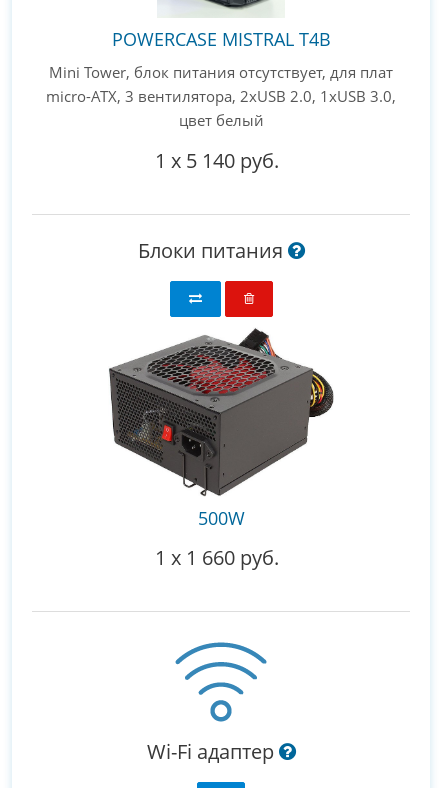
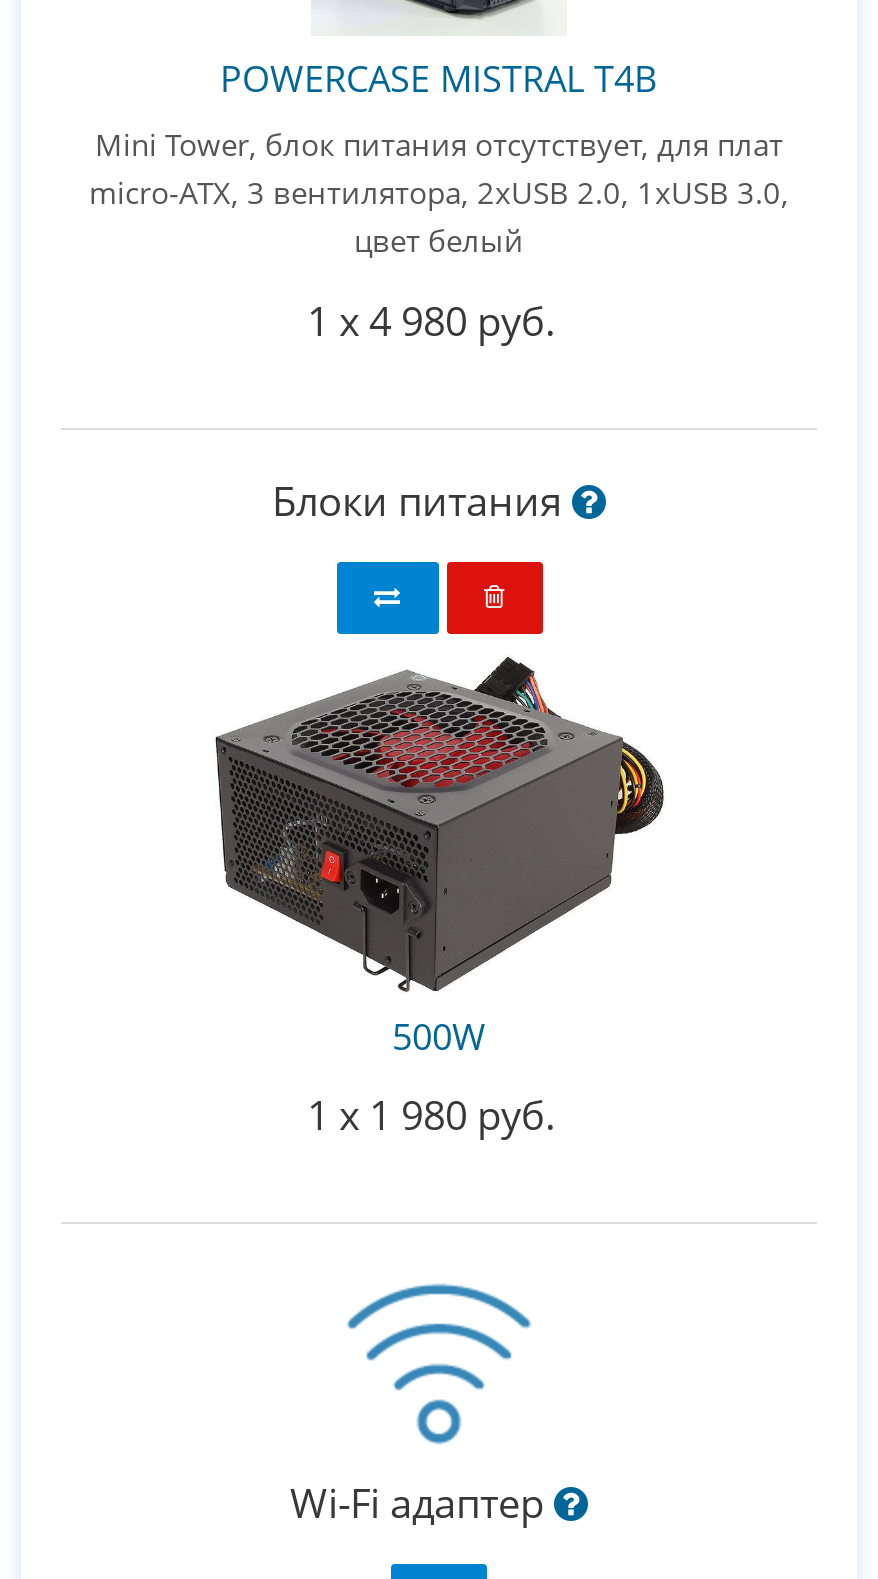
- 1 x 5 140 руб.
+ 1 x 4 980 руб.

- 1 x 1 660 руб.
+ 1 x 1 980 руб.
